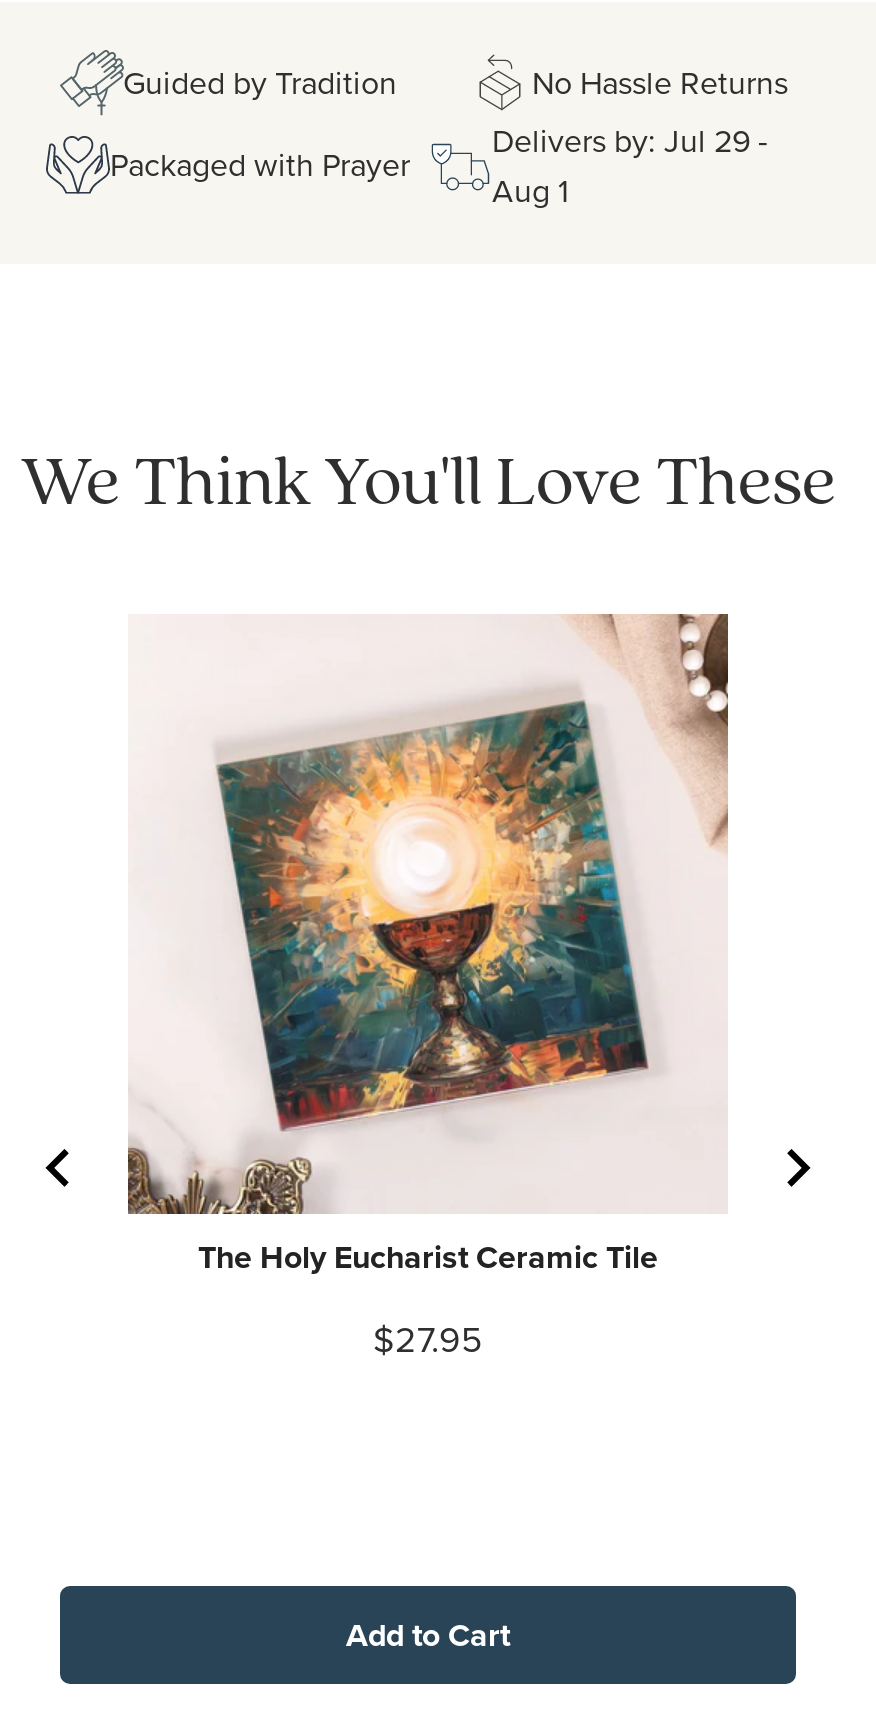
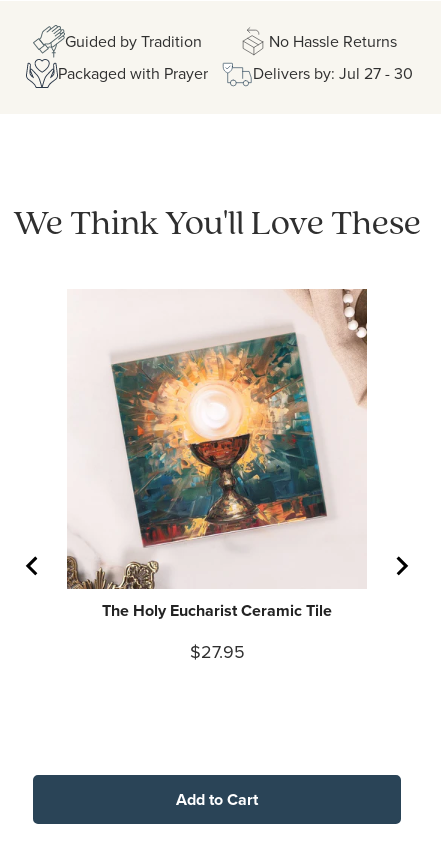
- Delivers by: Jul 29 -
- Aug 1
+ Delivers by: Jul 27 - 30
